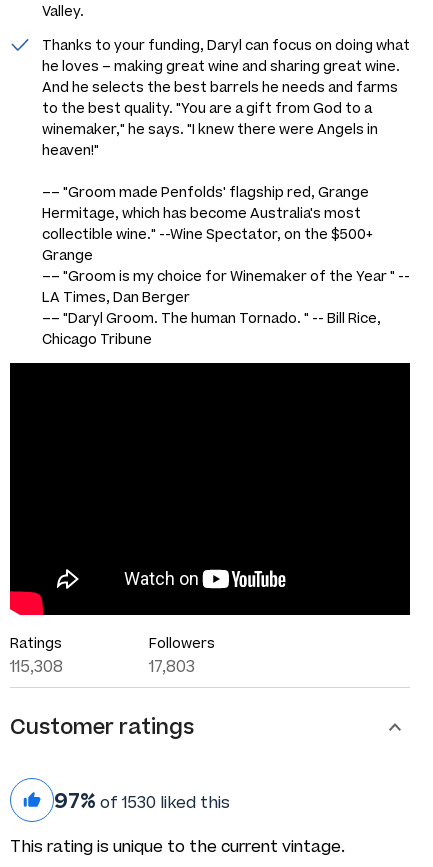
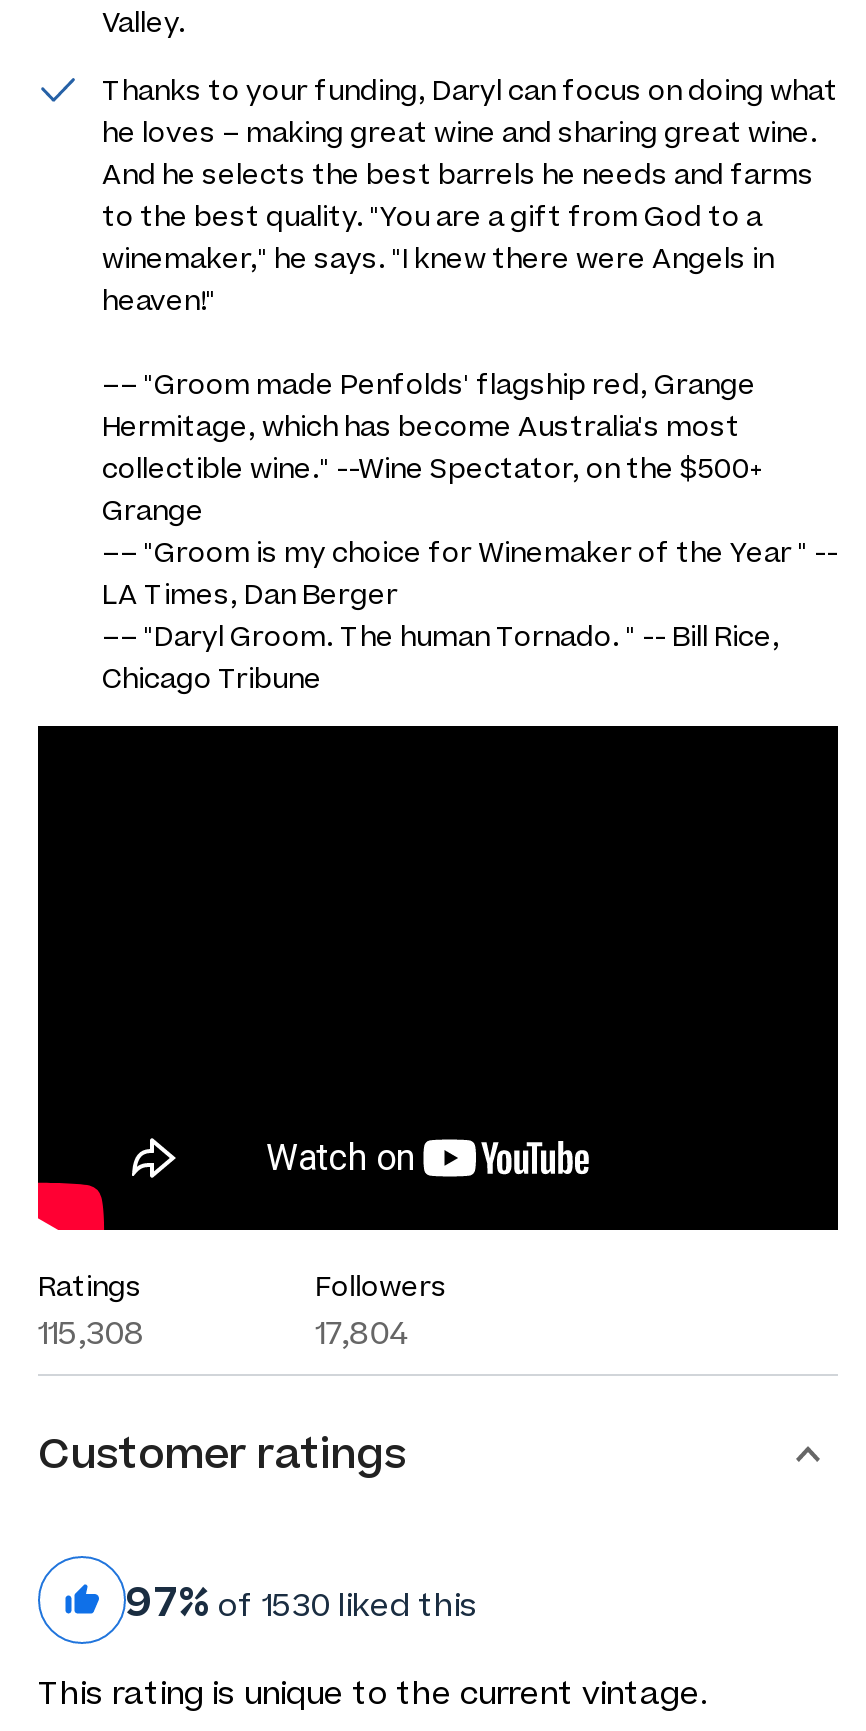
- 17,803
+ 17,804
